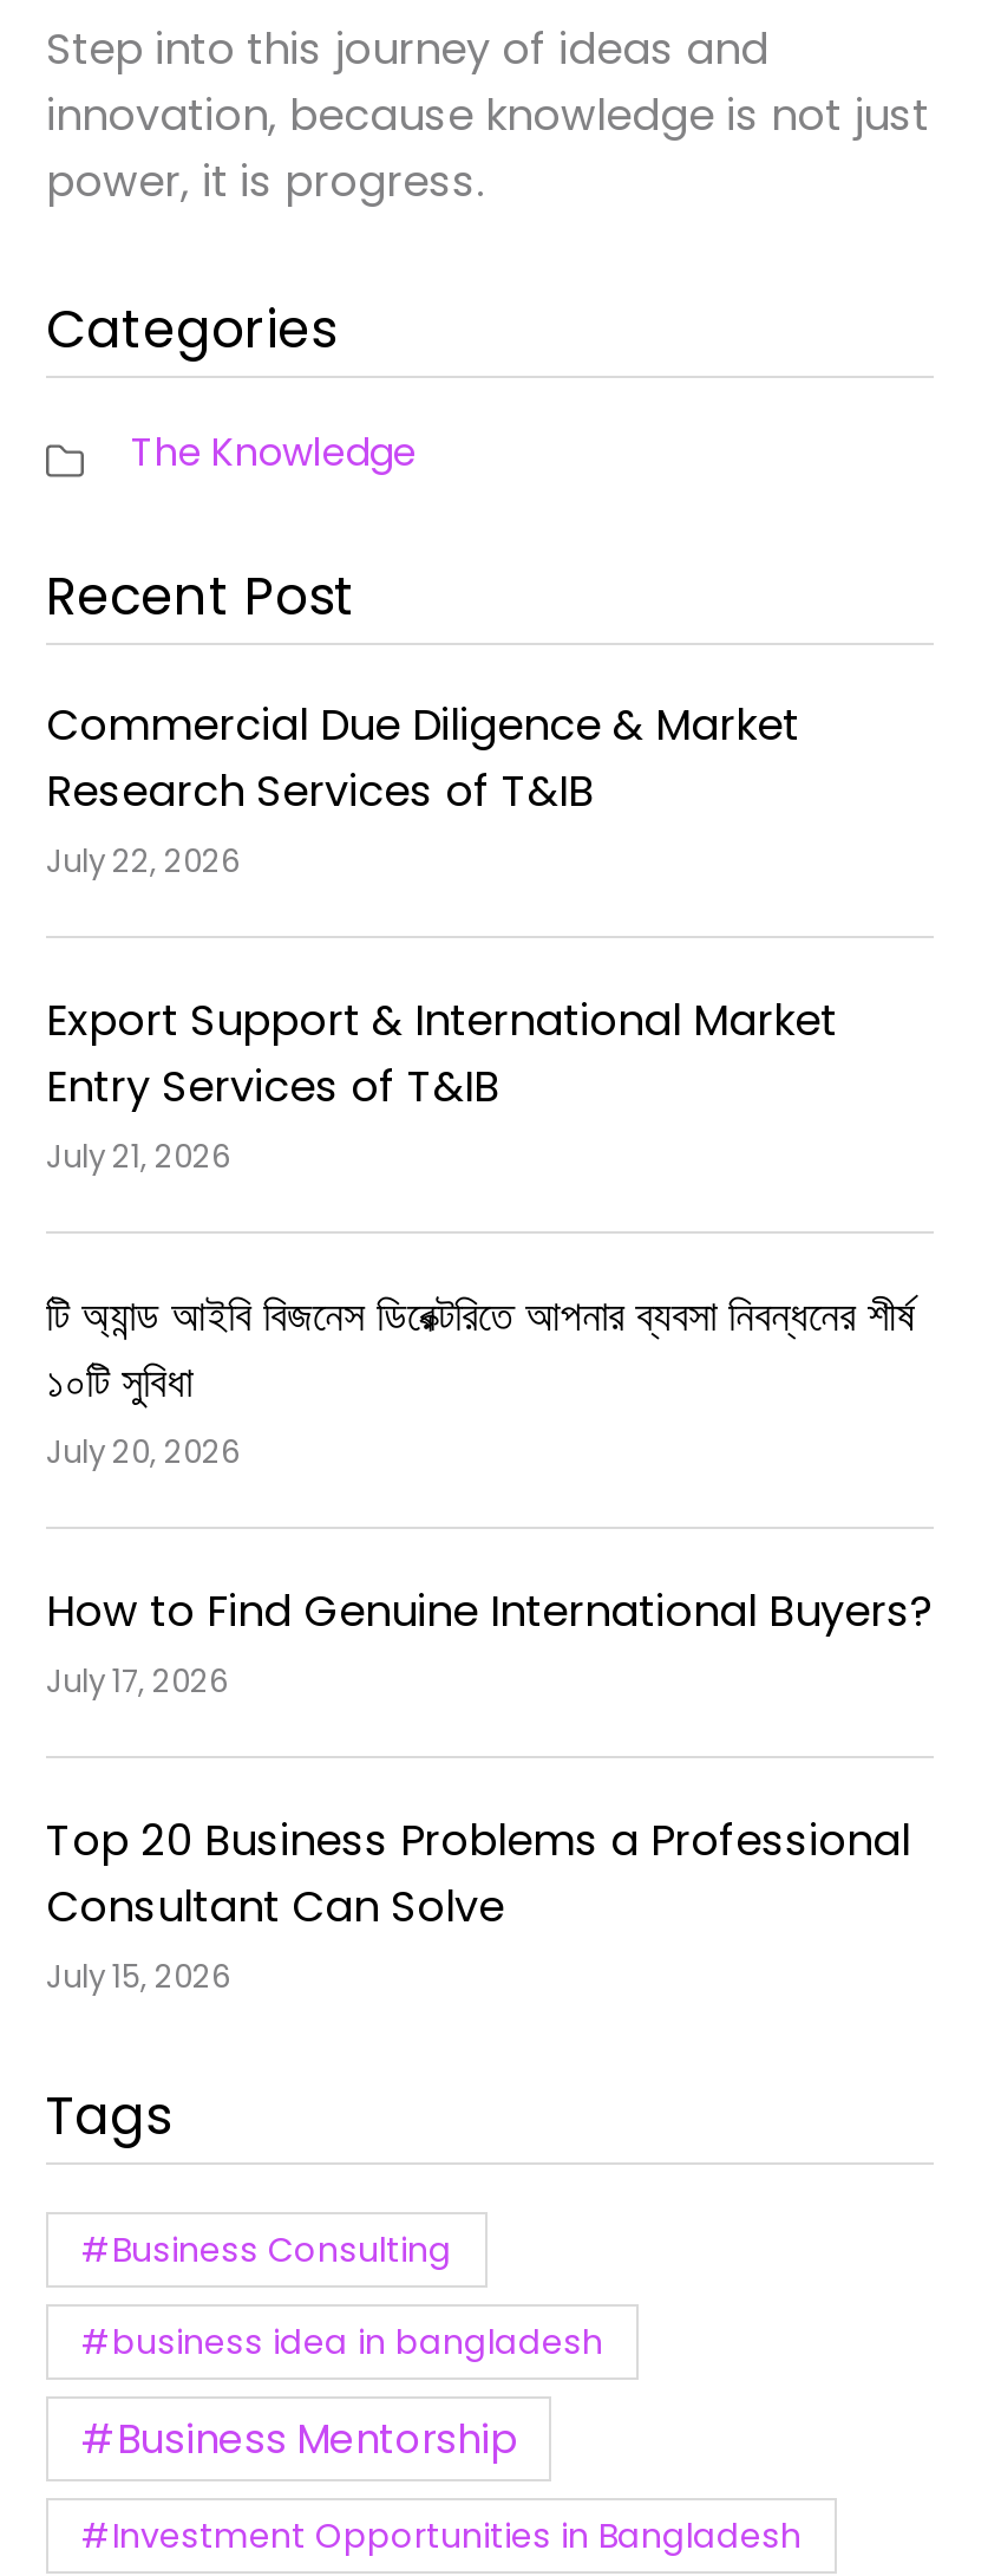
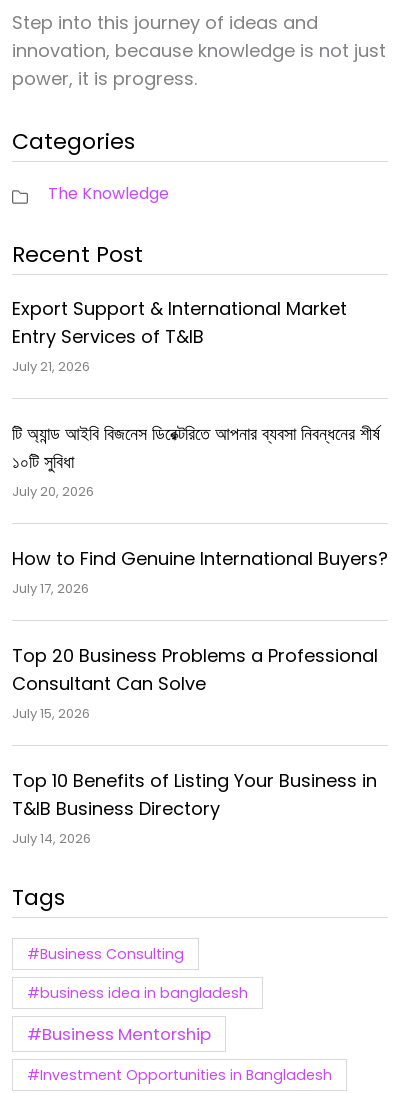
- Commercial Due Diligence & Market
- Research Services of T&IB
- July 22, 2026

moved up: Export Support & International Market | Entry Services of T&IB | July 21, 2026 | ... | Consultant Can Solve | July 15, 2026

+ Top 10 Benefits of Listing Your Business in
+ T&IB Business Directory
+ July 14, 2026
